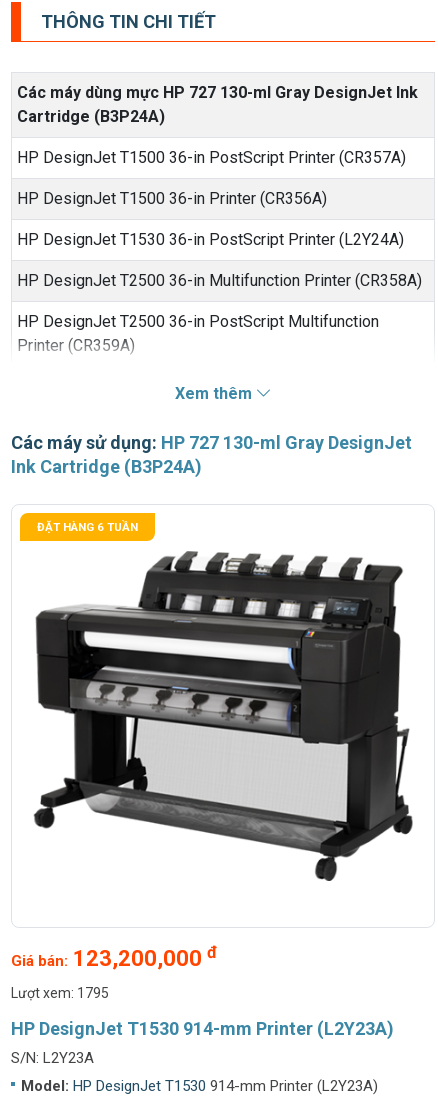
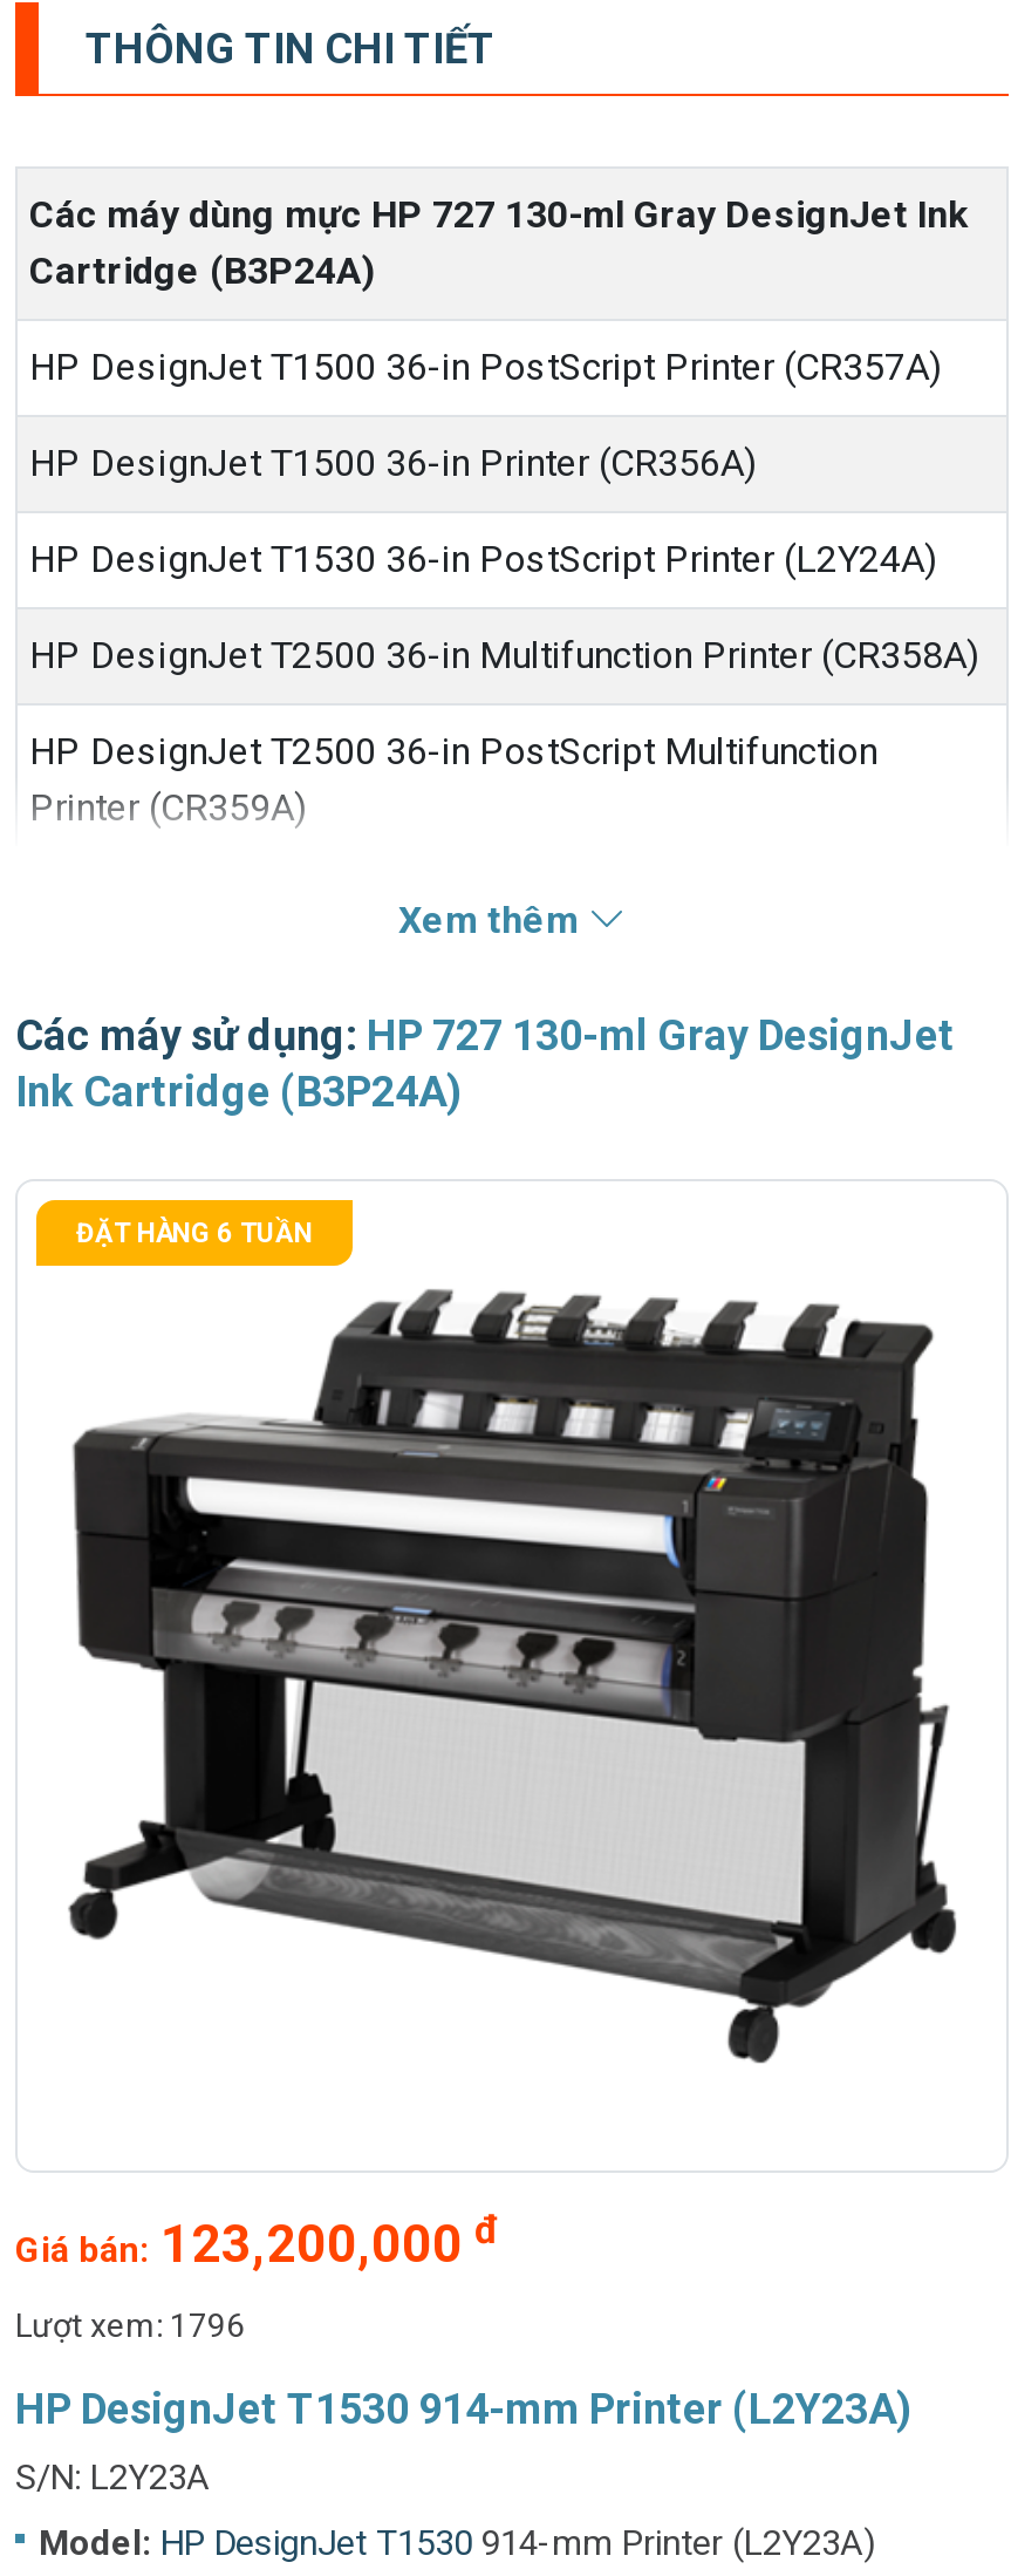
- Lượt xem: 1795
+ Lượt xem: 1796
